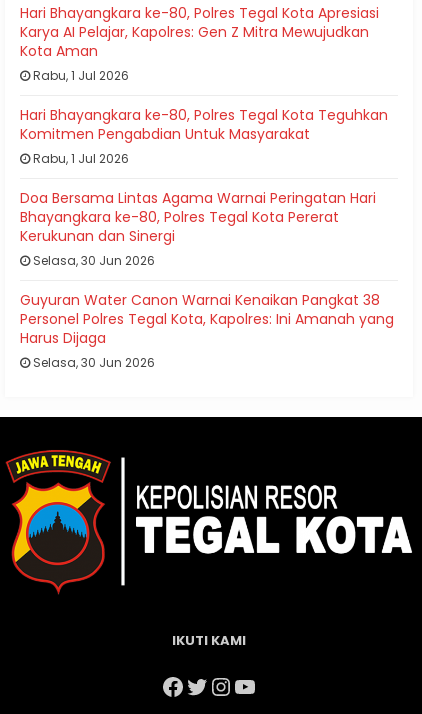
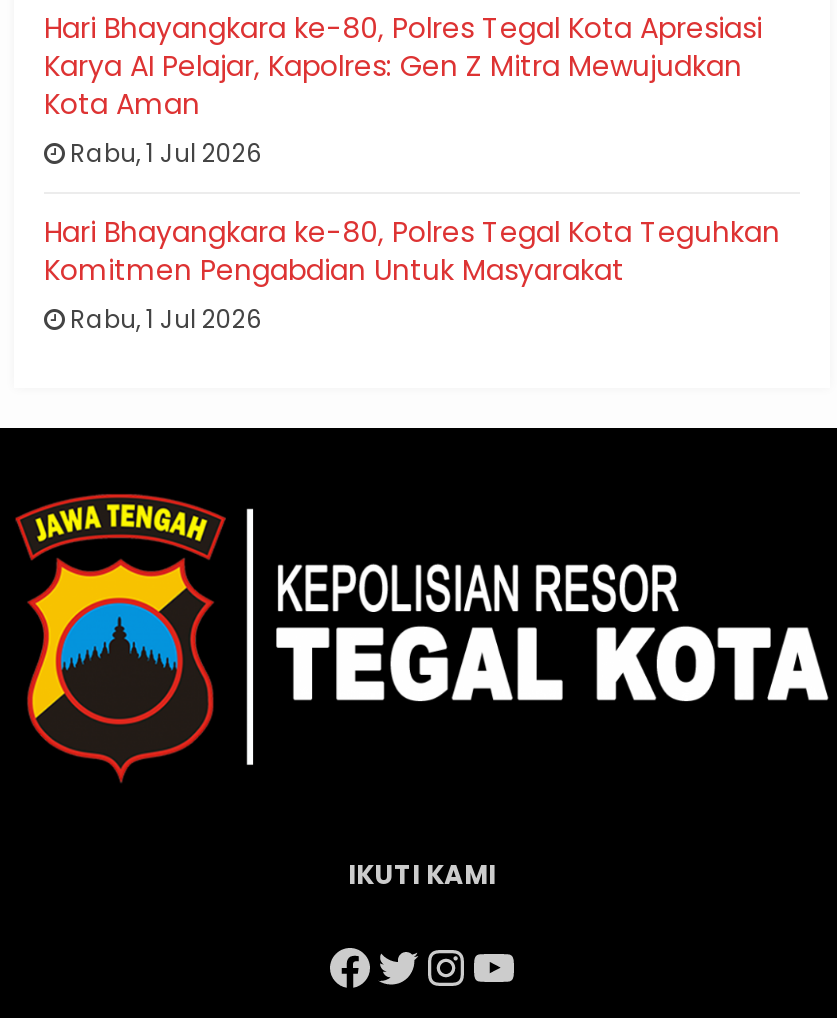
- Doa Bersama Lintas Agama Warnai Peringatan Hari
- Bhayangkara ke-80, Polres Tegal Kota Pererat
- Kerukunan dan Sinergi
- Selasa, 30 Jun 2026
- Guyuran Water Canon Warnai Kenaikan Pangkat 38
- Personel Polres Tegal Kota, Kapolres: Ini Amanah yang
- Harus Dijaga
- Selasa, 30 Jun 2026
